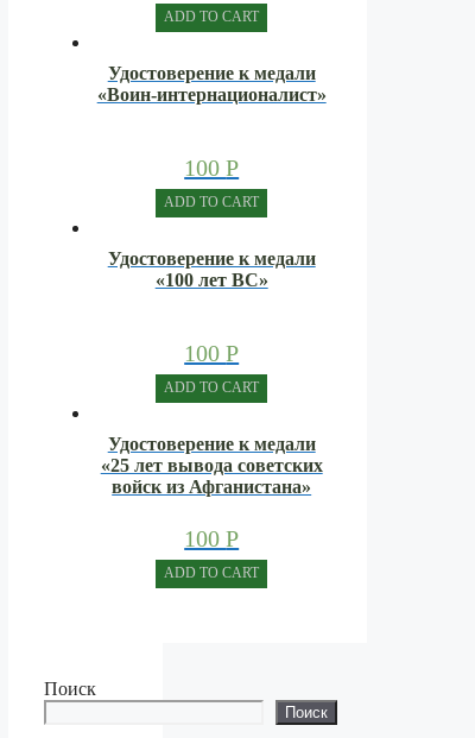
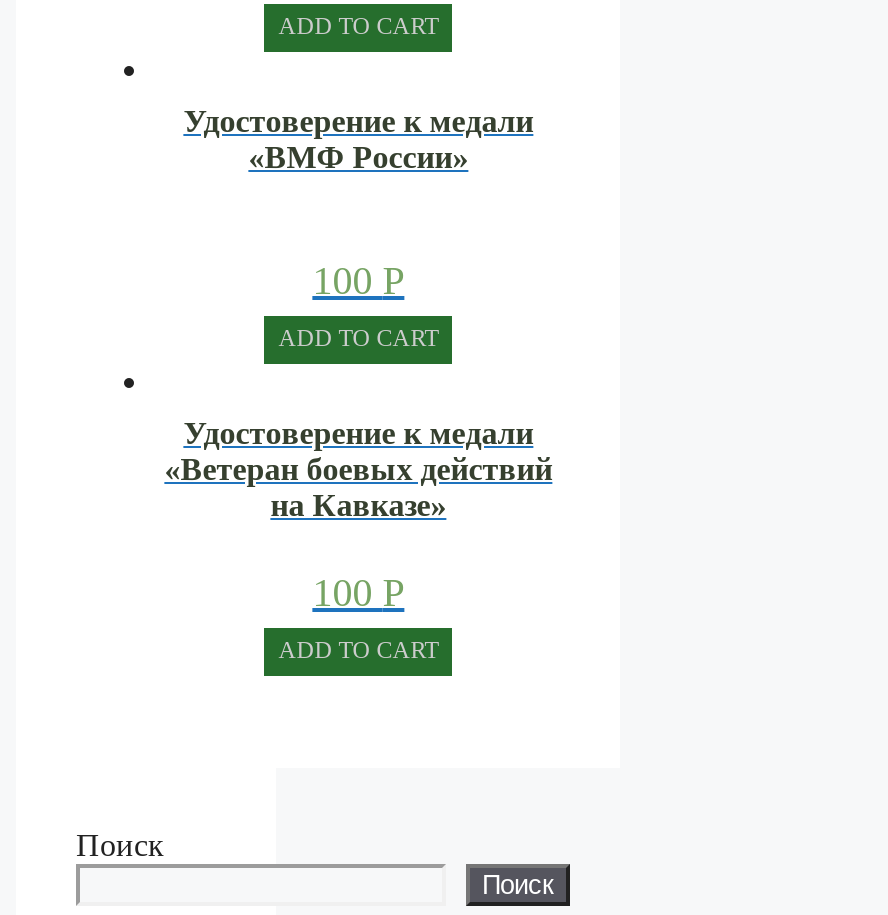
- «Воин-интернационалист»
+ «ВМФ России»

- «100 лет ВС»
- 100 Р
- ADD TO CART
- Удостоверение к медали
- «25 лет вывода советских
- войск из Афганистана»
+ «Ветеран боевых действий
+ на Кавказе»
